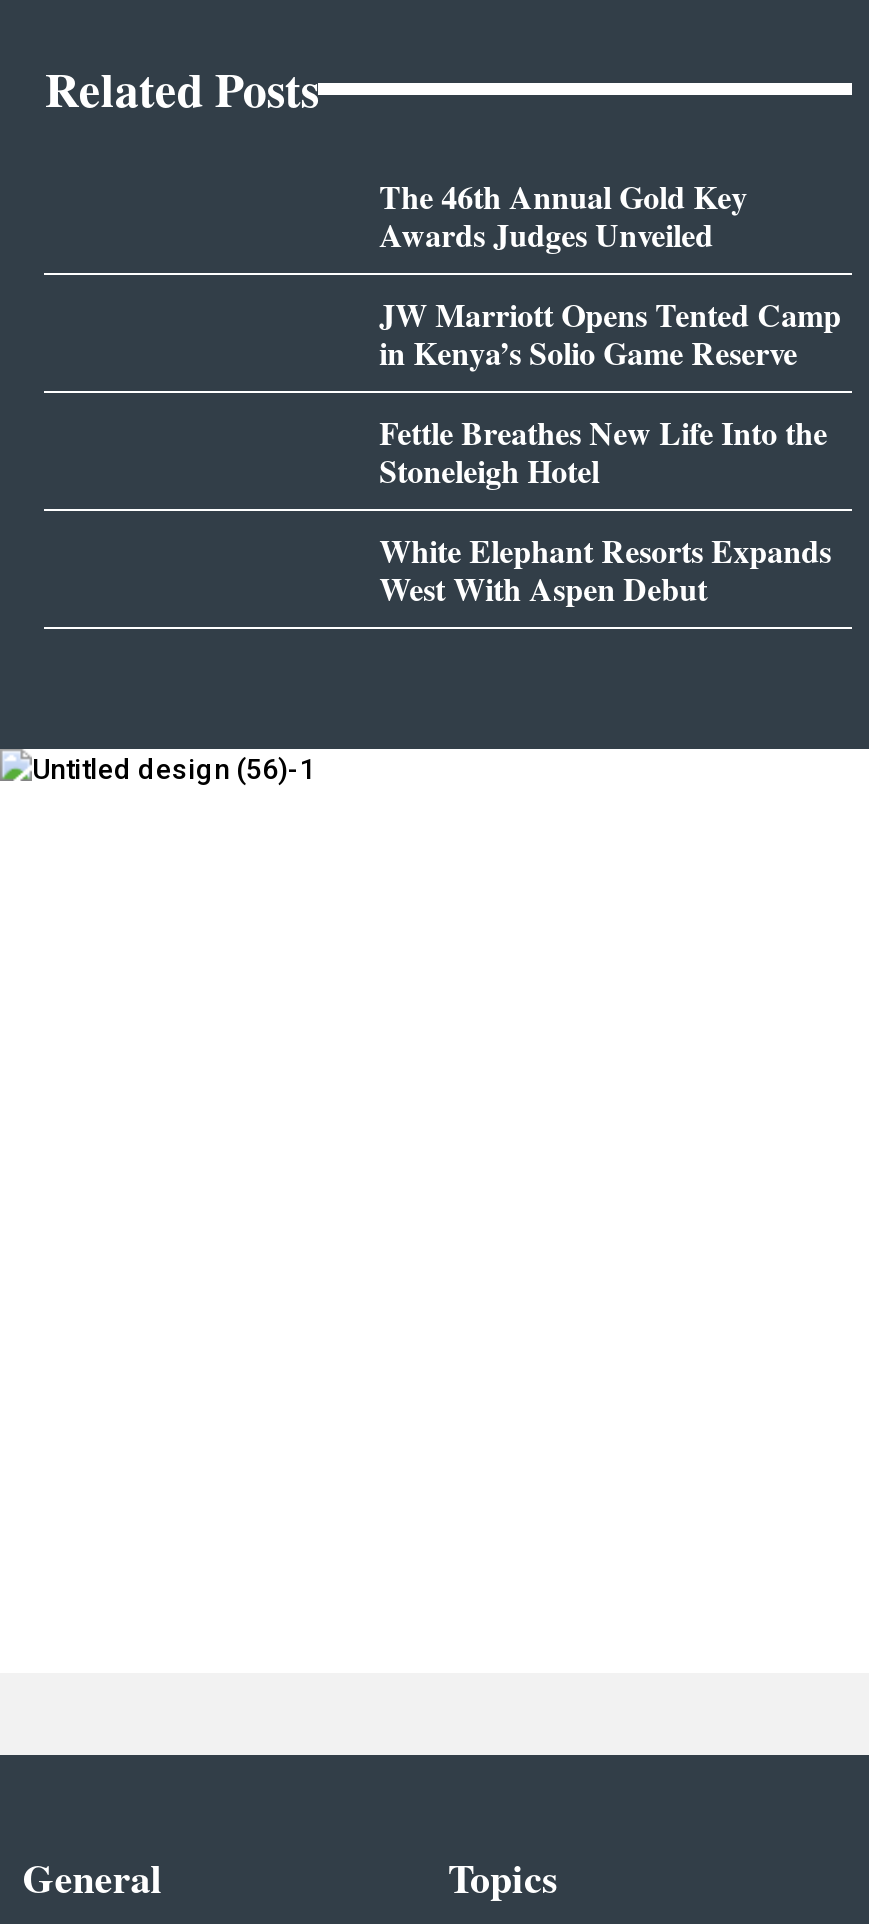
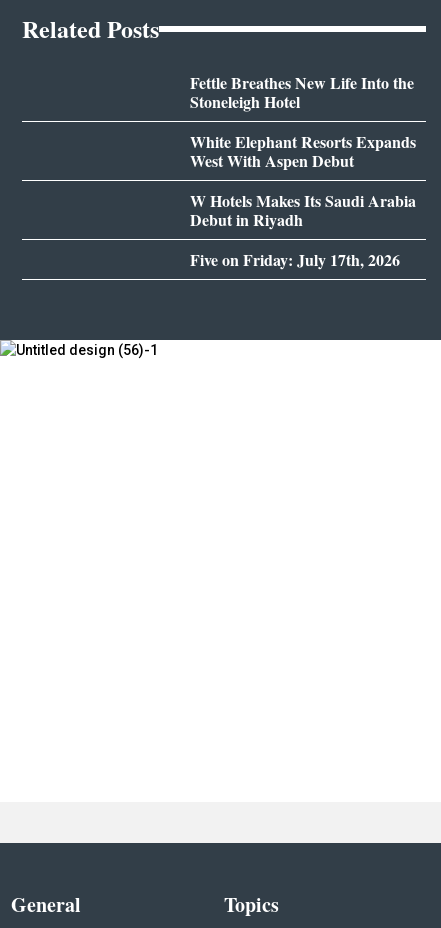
- The 46th Annual Gold Key
- Awards Judges Unveiled
- JW Marriott Opens Tented Camp
- in Kenya’s Solio Game Reserve

moved up: Fettle Breathes New Life Into the | Stoneleigh Hotel | White Elephant Resorts Expands | West With Aspen Debut

+ W Hotels Makes Its Saudi Arabia
+ Debut in Riyadh
+ Five on Friday: July 17th, 2026
